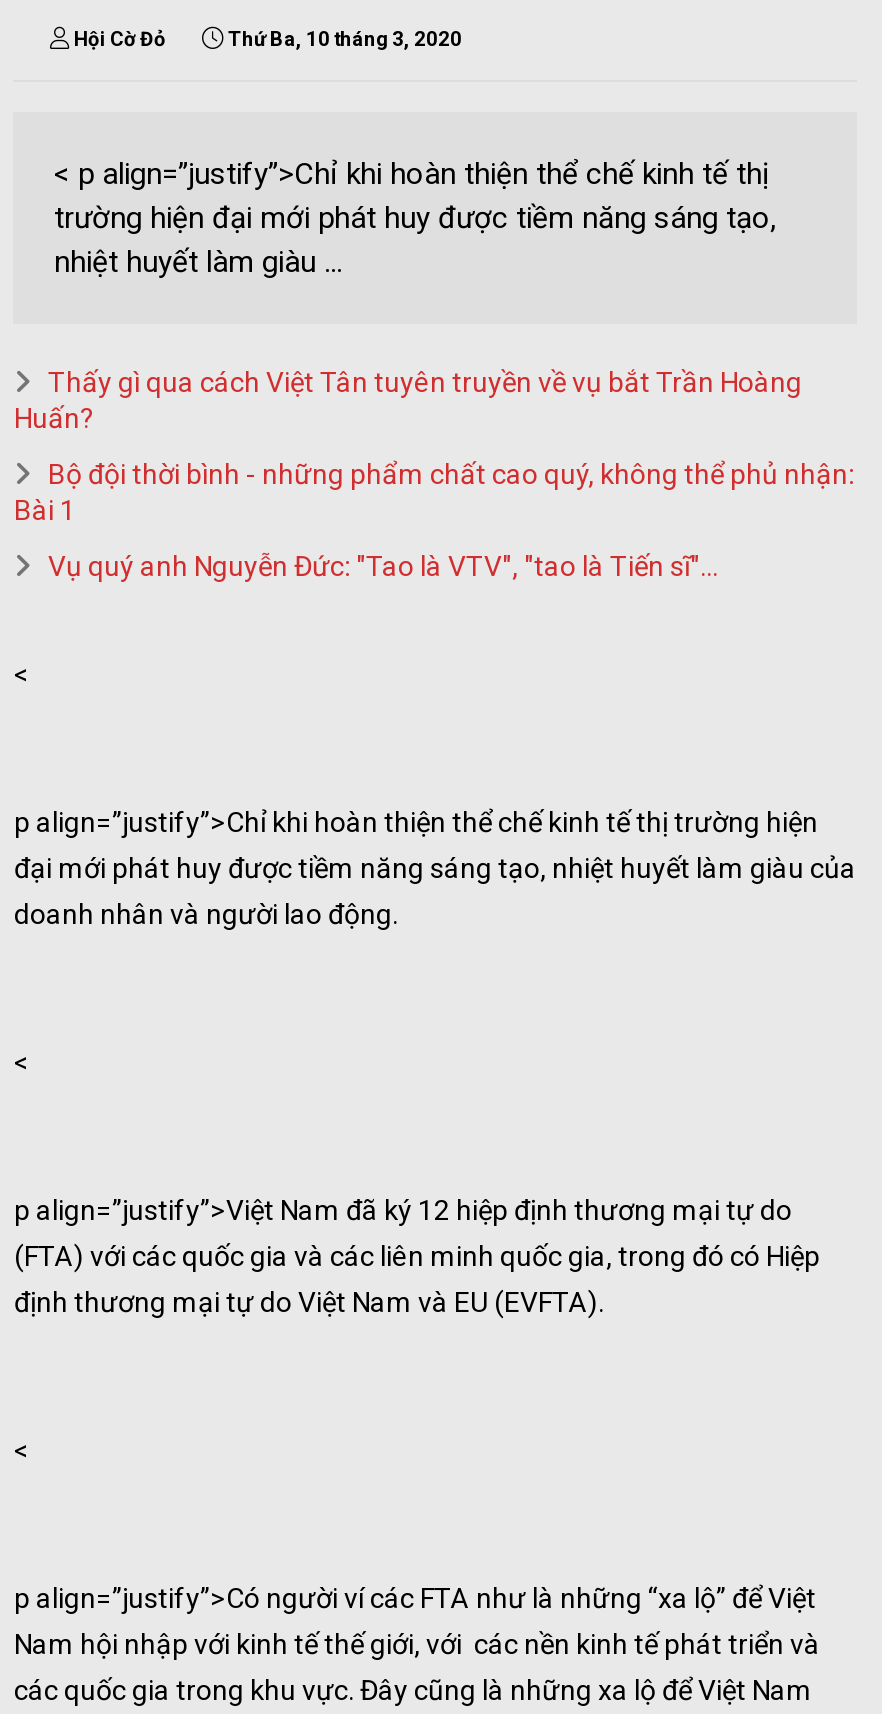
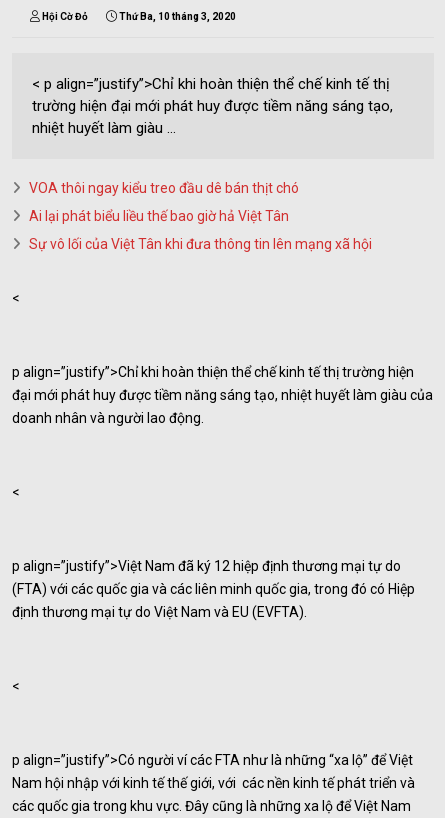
- Thấy gì qua cách Việt Tân tuyên truyền về vụ bắt Trần Hoàng
- Huấn?
+ VOA thôi ngay kiểu treo đầu dê bán thịt chó

- Bộ đội thời bình - những phẩm chất cao quý, không thể phủ nhận:
- Bài 1
+ Ai lại phát biểu liều thế bao giờ hả Việt Tân

- Vụ quý anh Nguyễn Đức: "Tao là VTV", "tao là Tiến sĩ"...
+ Sự vô lối của Việt Tân khi đưa thông tin lên mạng xã hội
